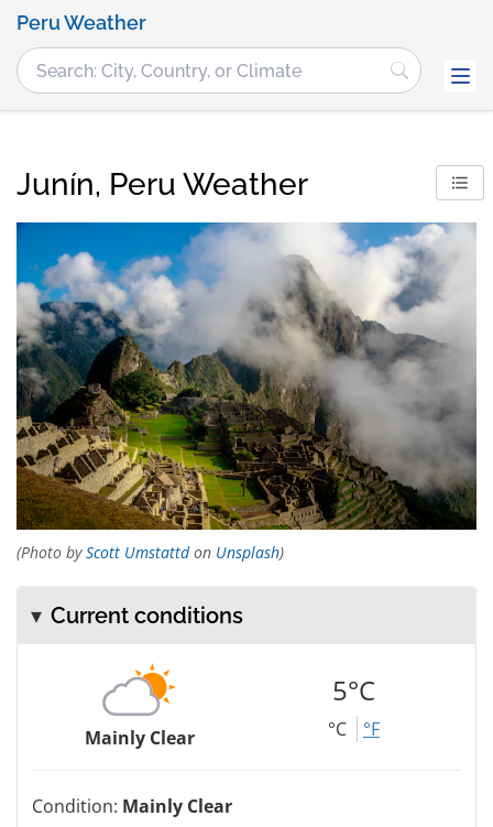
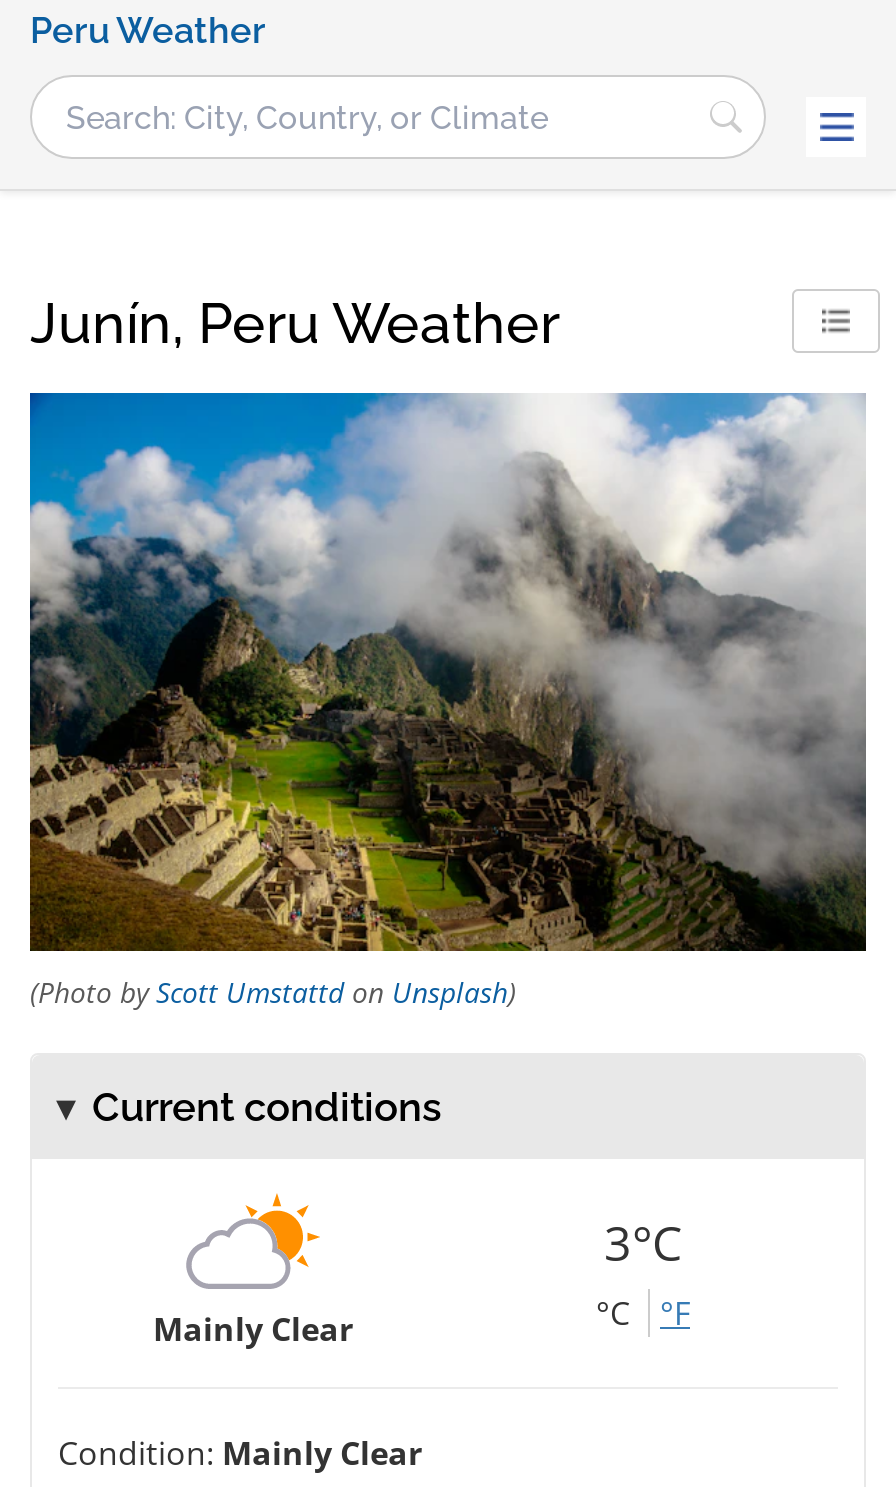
- 5°C
+ 3°C
